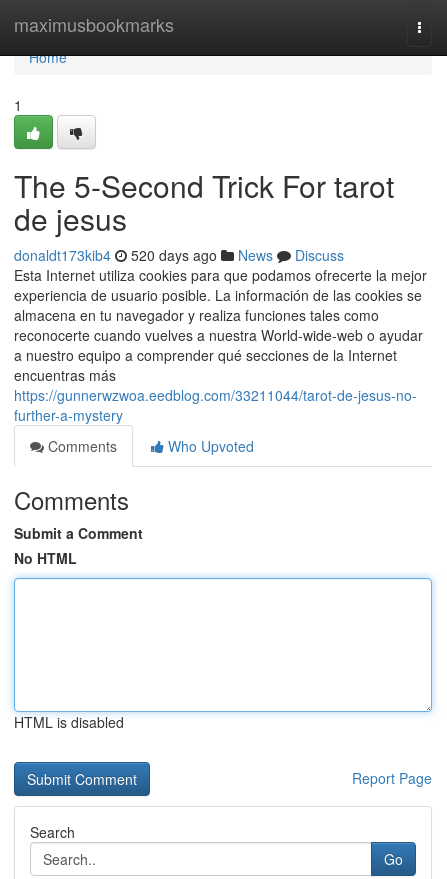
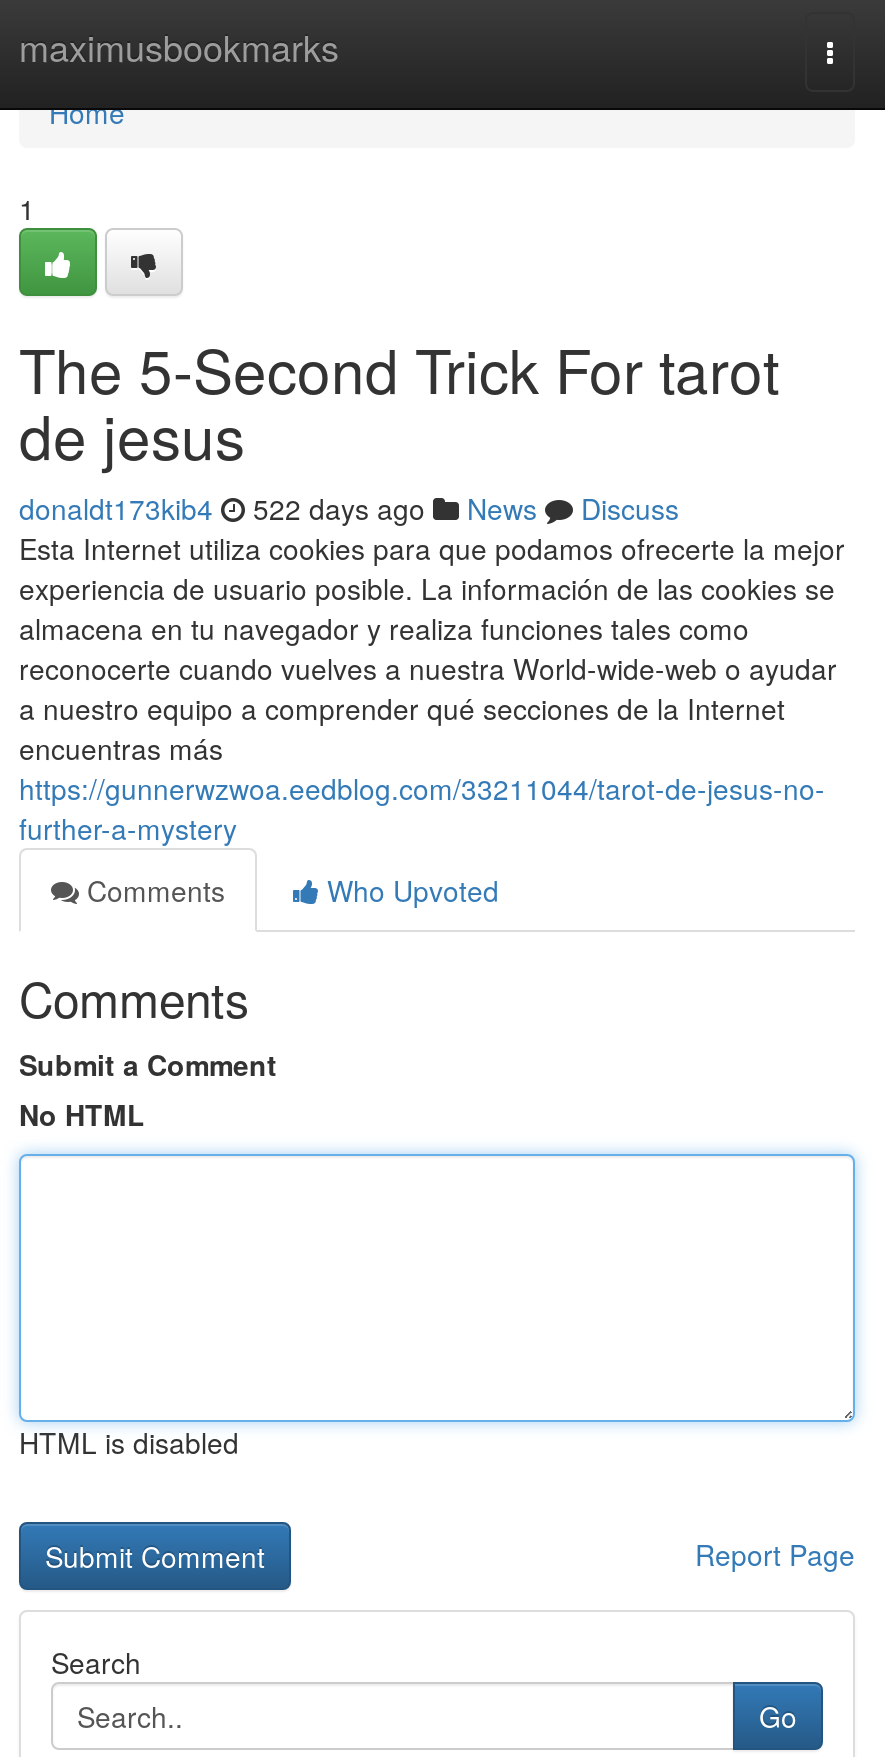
- donaldt173kib4 520 days ago News Discuss
+ donaldt173kib4 522 days ago News Discuss
